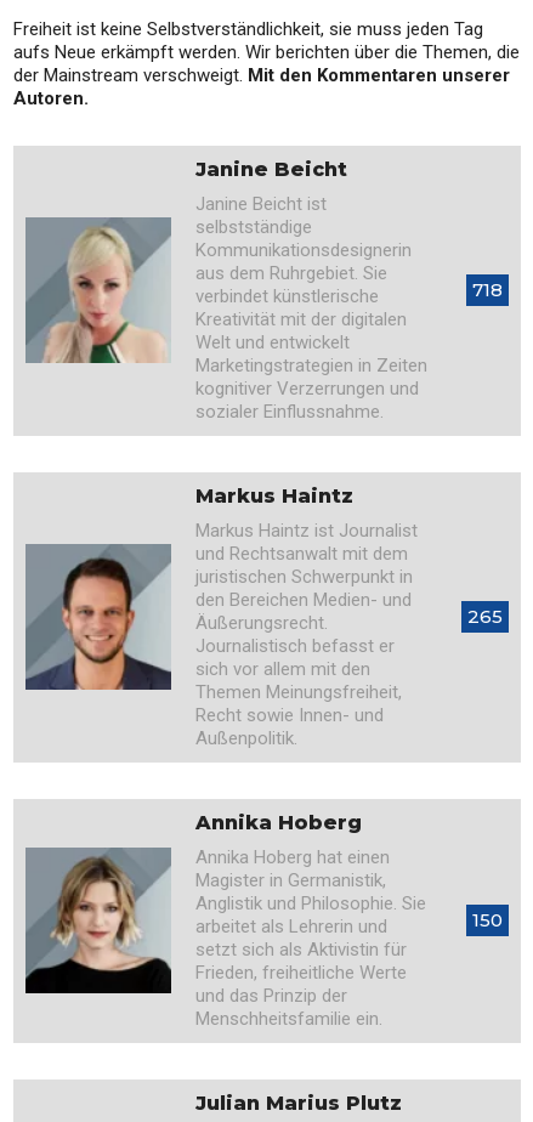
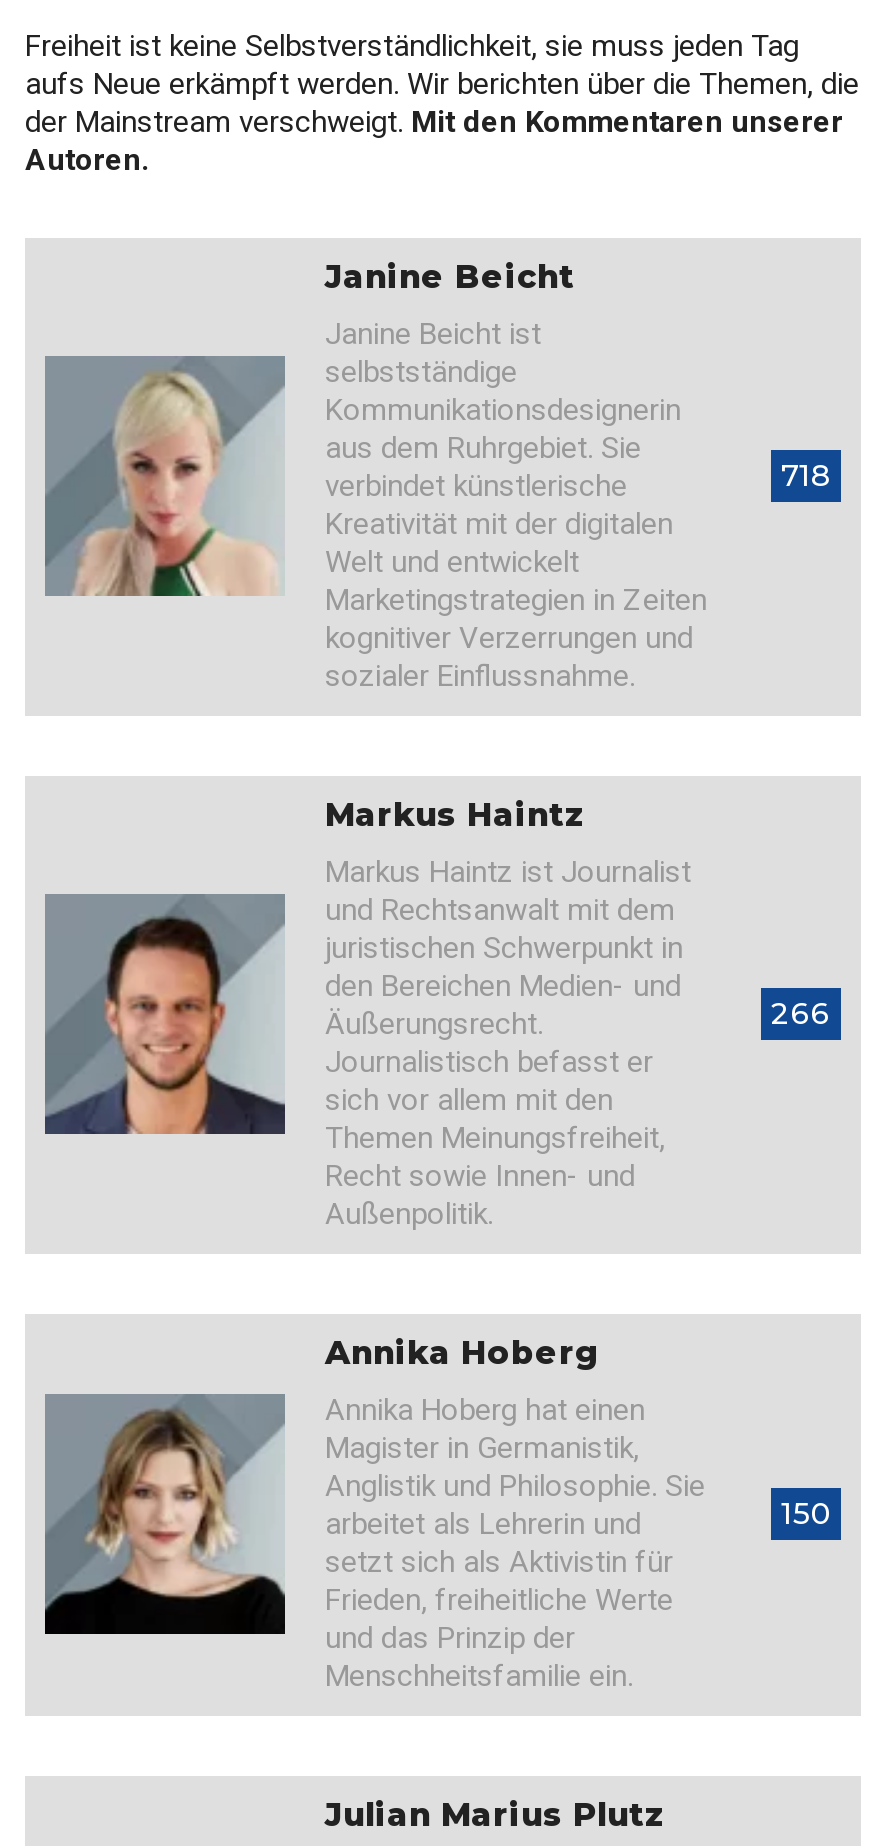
- 265
+ 266
